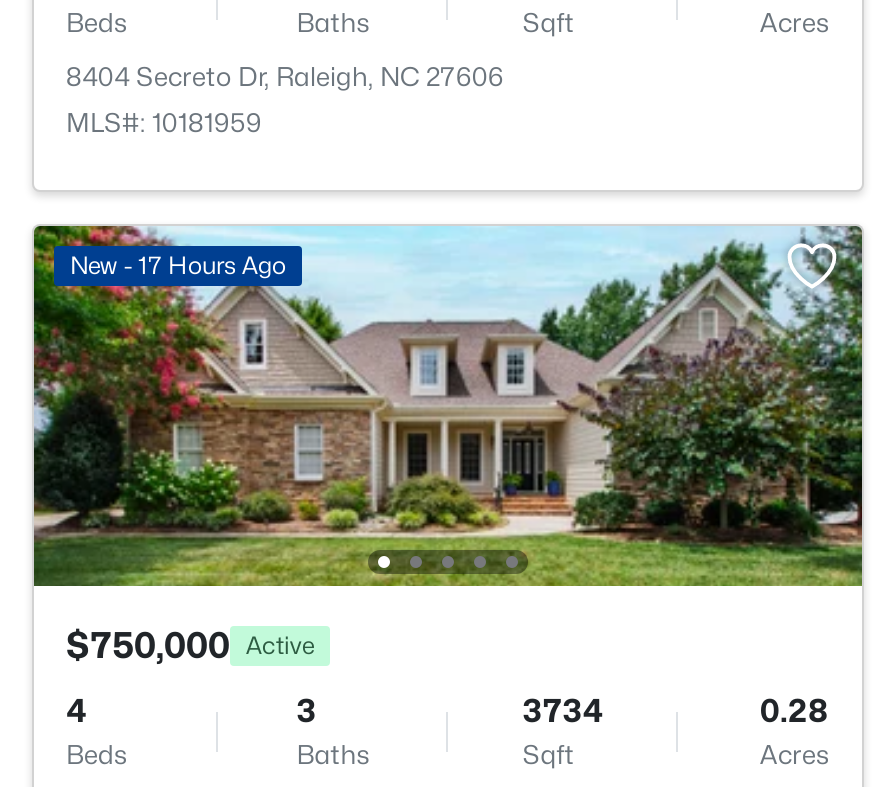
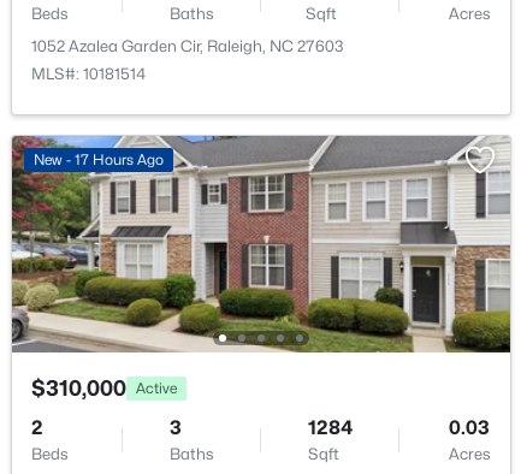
- 8404 Secreto Dr, Raleigh, NC 27606
- MLS#: 10181959
+ 1052 Azalea Garden Cir, Raleigh, NC 27603
+ MLS#: 10181514

- [image]
- $750,000 Active
+ [image]
+ $310,000 Active

- 4
+ 2

- 3734
+ 1284

- 0.28
+ 0.03
